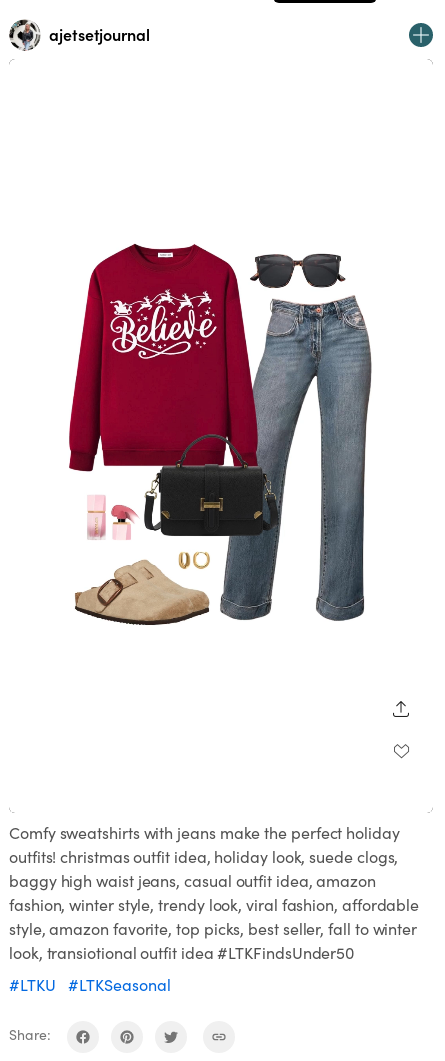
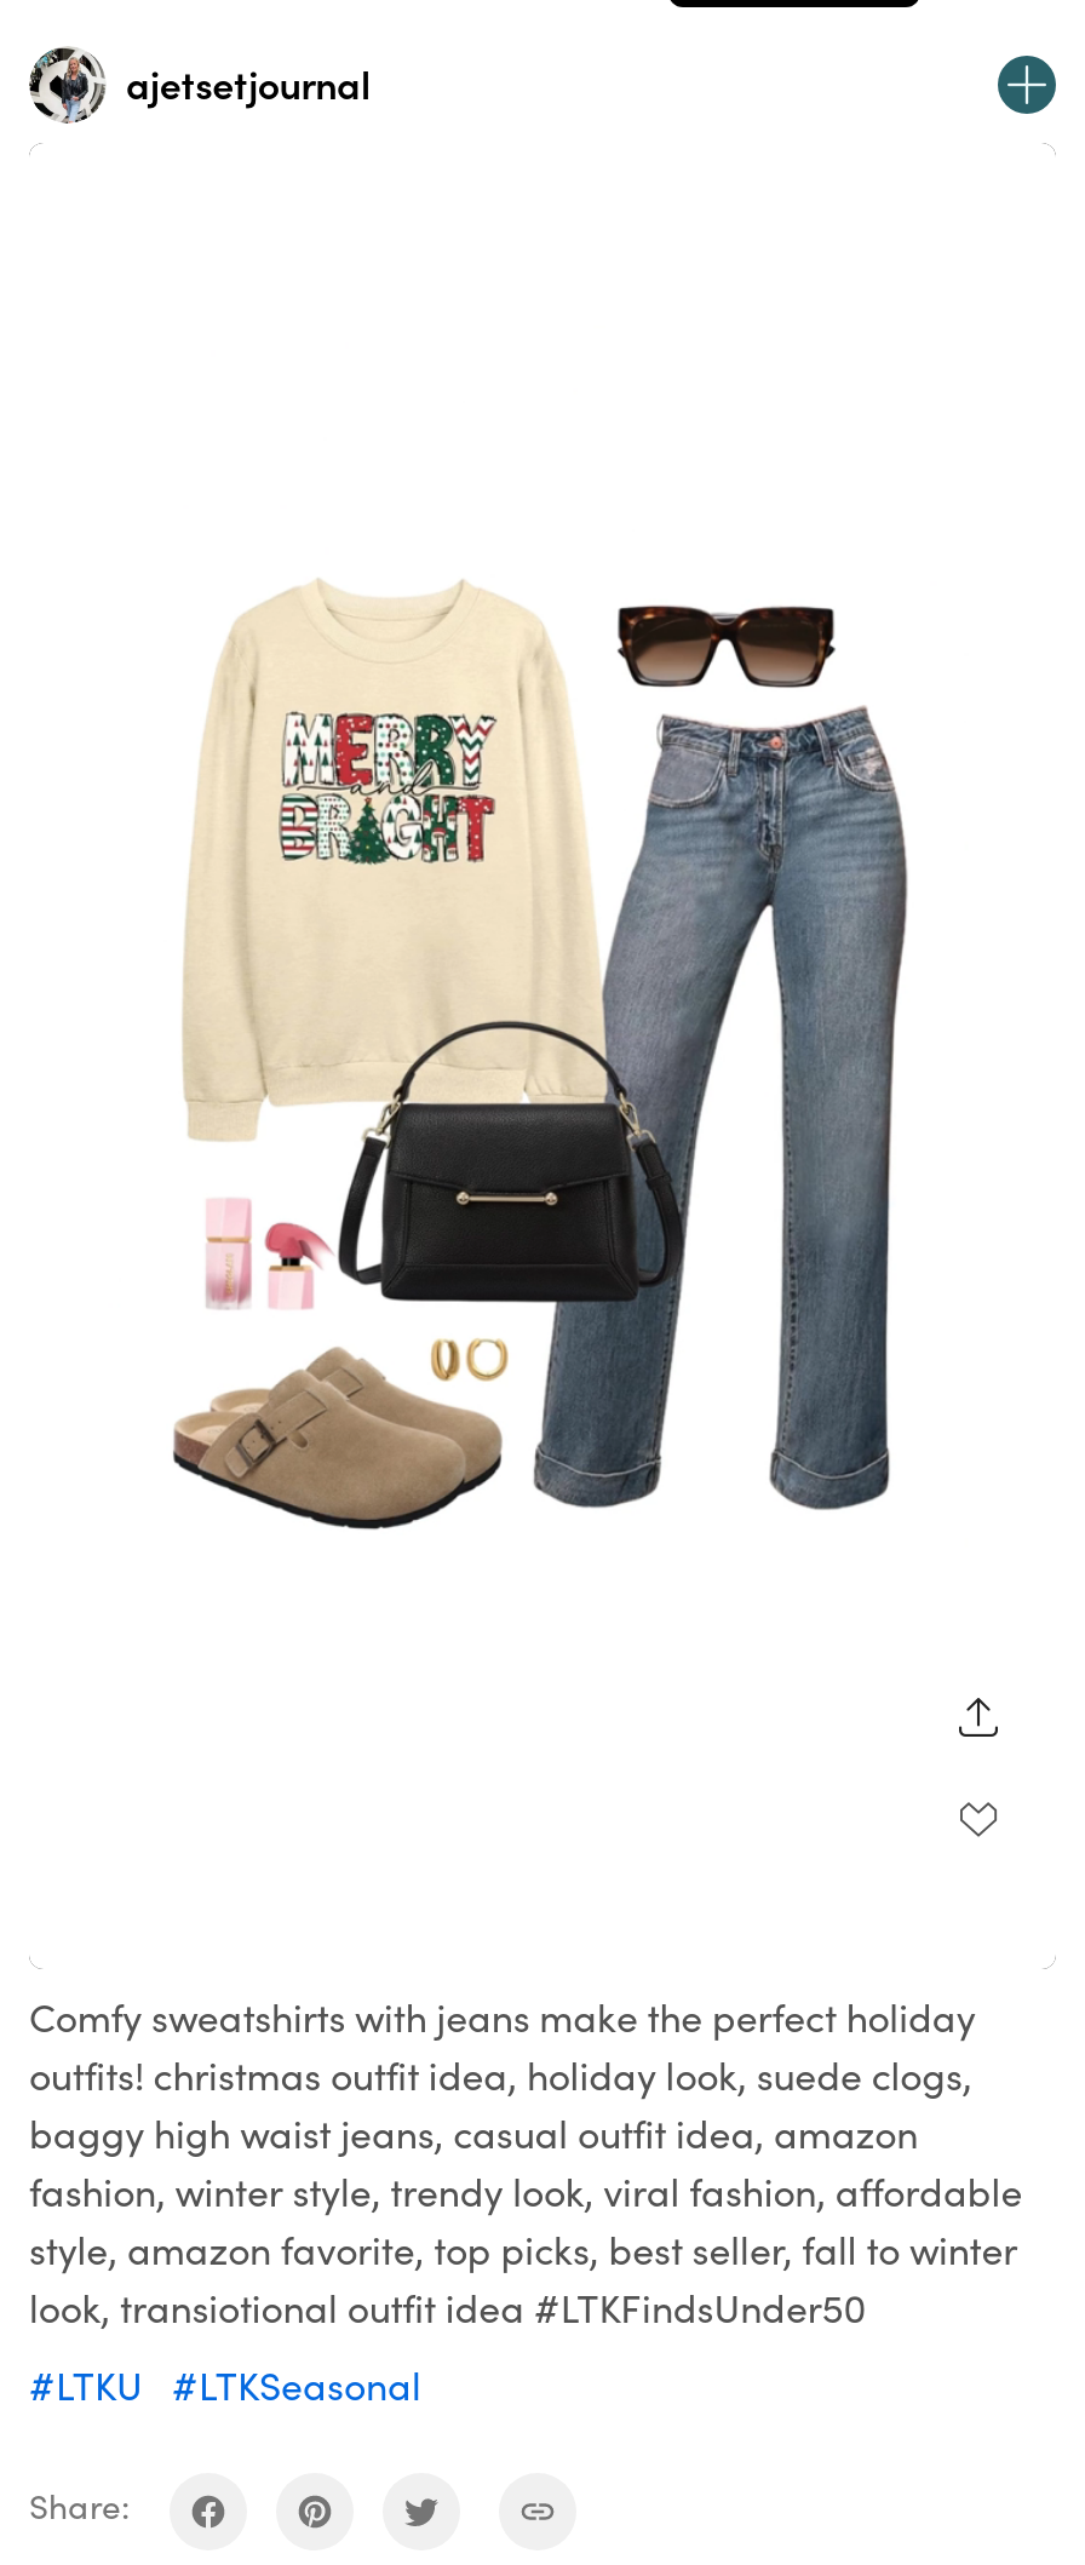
- [image]
+ [image]
